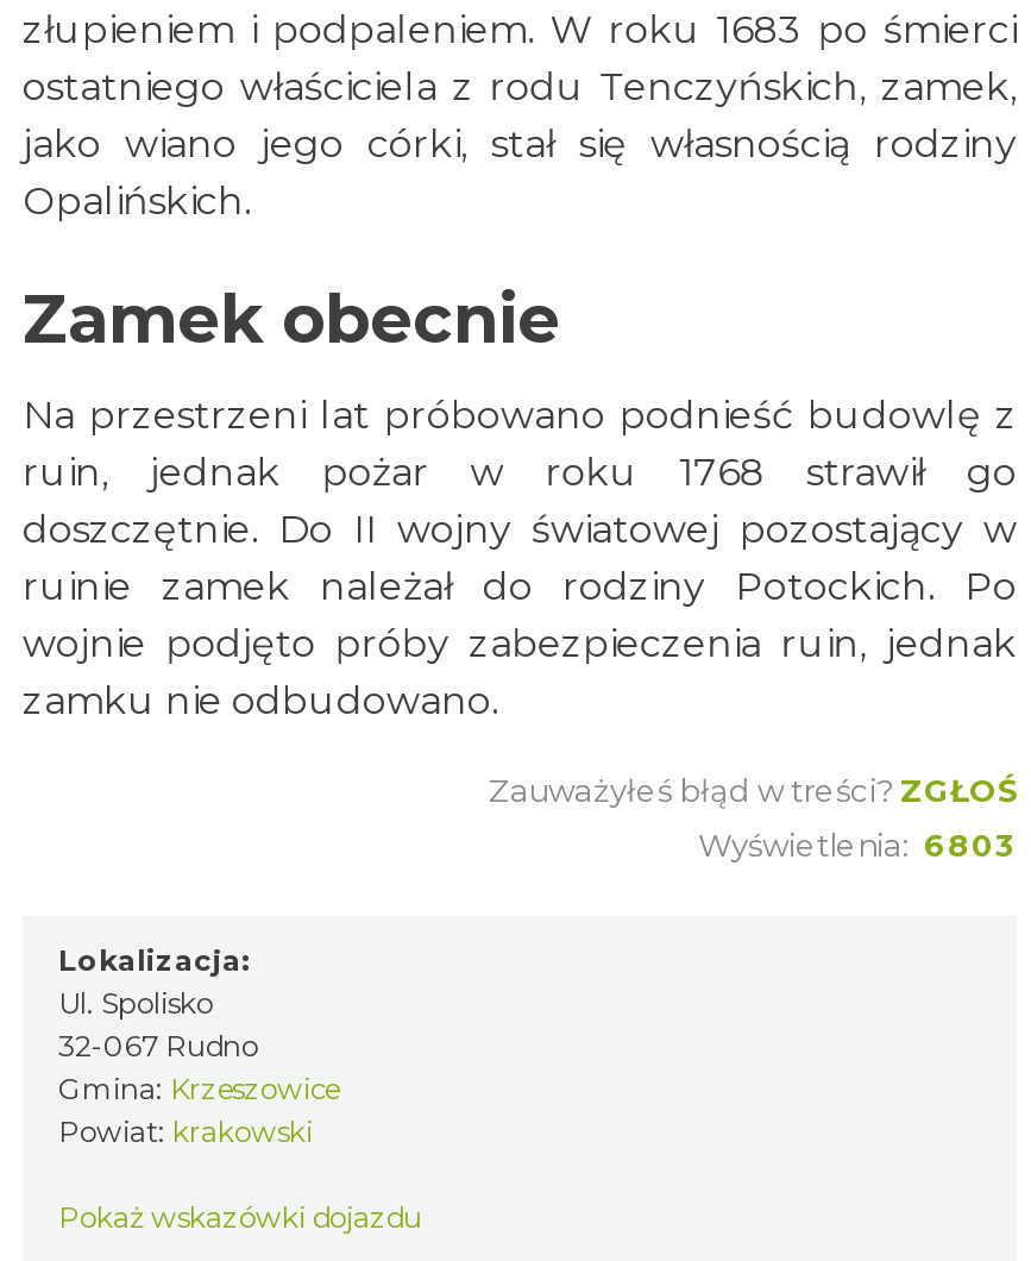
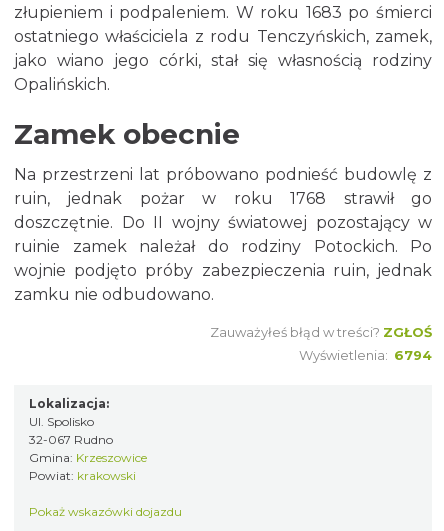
- Wyświetlenia: 6803
+ Wyświetlenia: 6794
